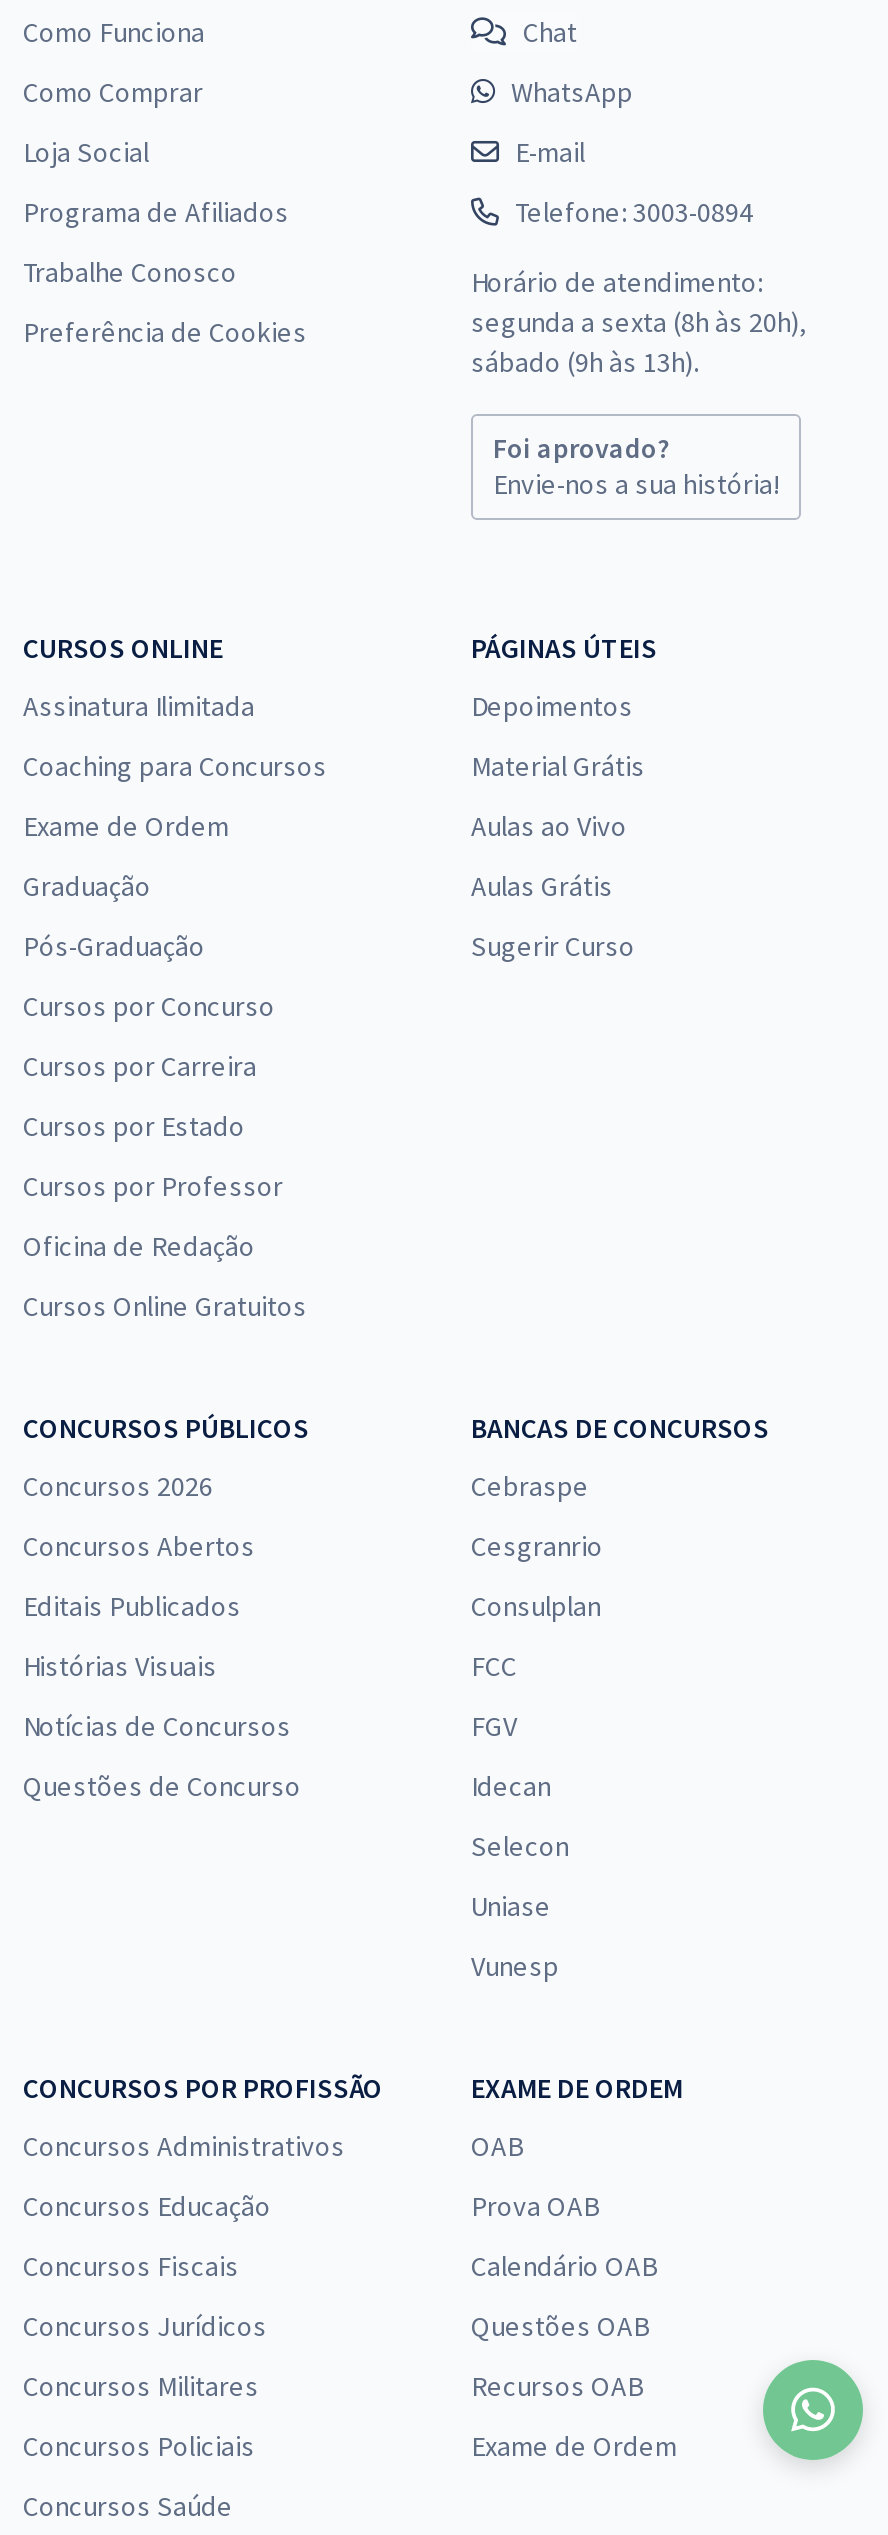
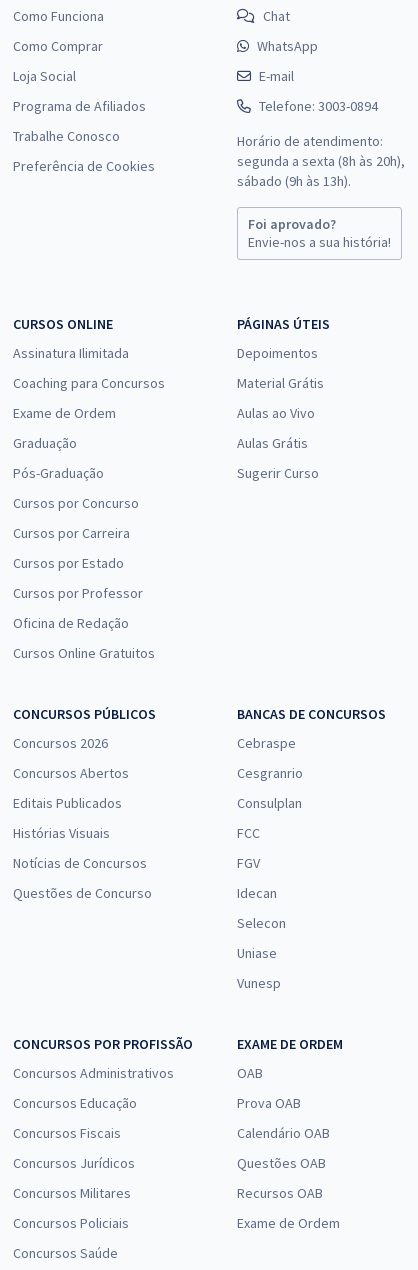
- [image]
